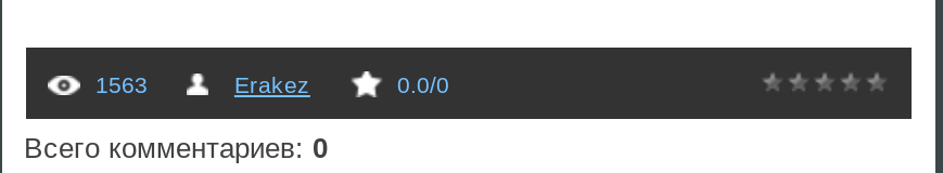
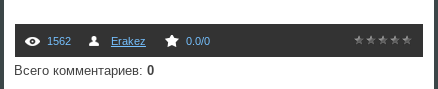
- 1563
+ 1562
